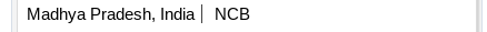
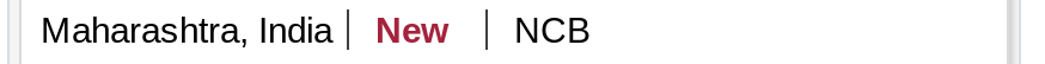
- Madhya Pradesh, India
+ Maharashtra, India
+ New
